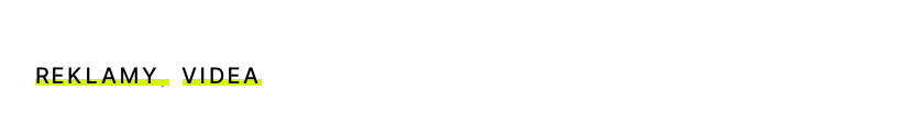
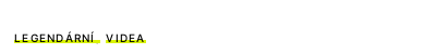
- REKLAMY
+ LEGENDÁRNÍ
